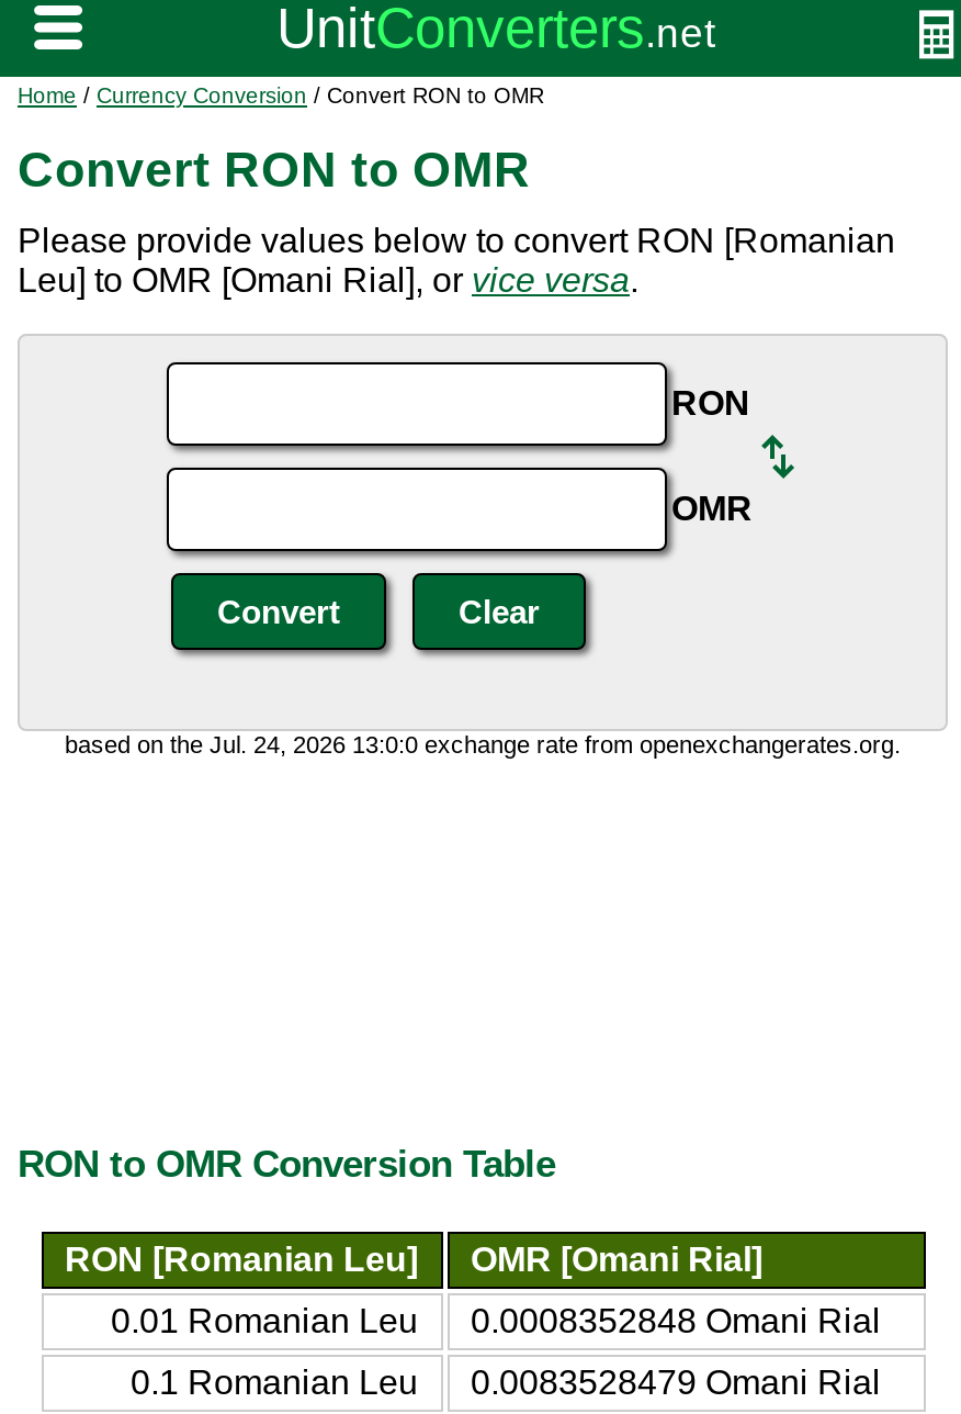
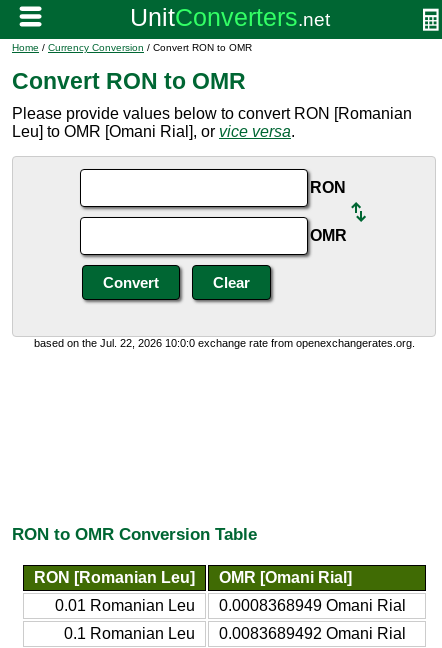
- based on the Jul. 24, 2026 13:0:0 exchange rate from openexchangerates.org.
+ based on the Jul. 22, 2026 10:0:0 exchange rate from openexchangerates.org.

- 0.01 Romanian Leu 0.0008352848 Omani Rial
+ 0.01 Romanian Leu 0.0008368949 Omani Rial

- 0.1 Romanian Leu 0.0083528479 Omani Rial
+ 0.1 Romanian Leu 0.0083689492 Omani Rial
